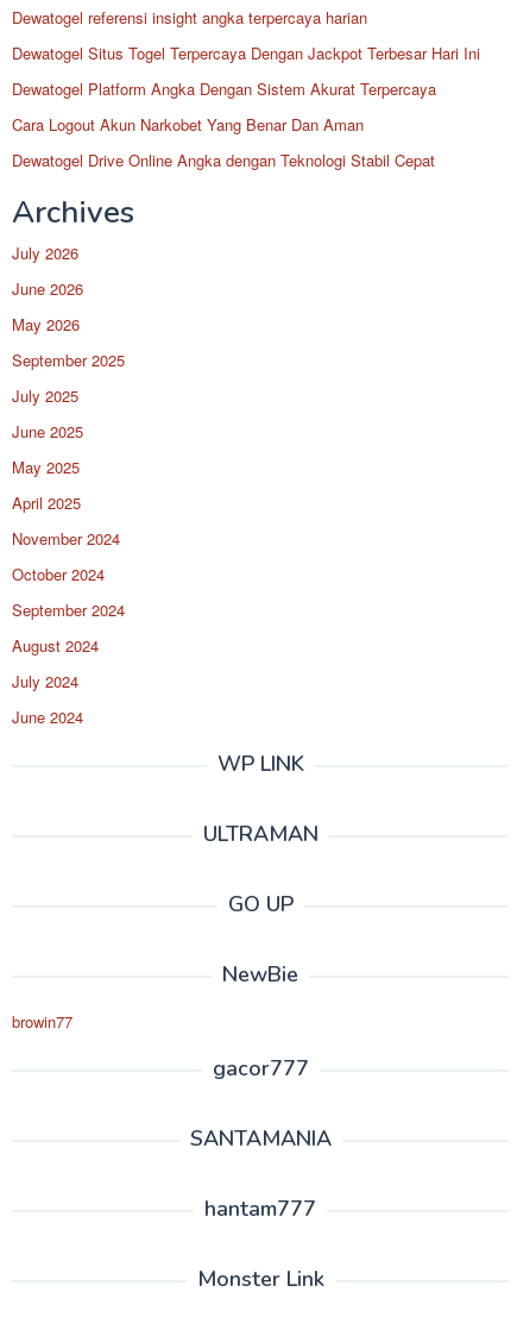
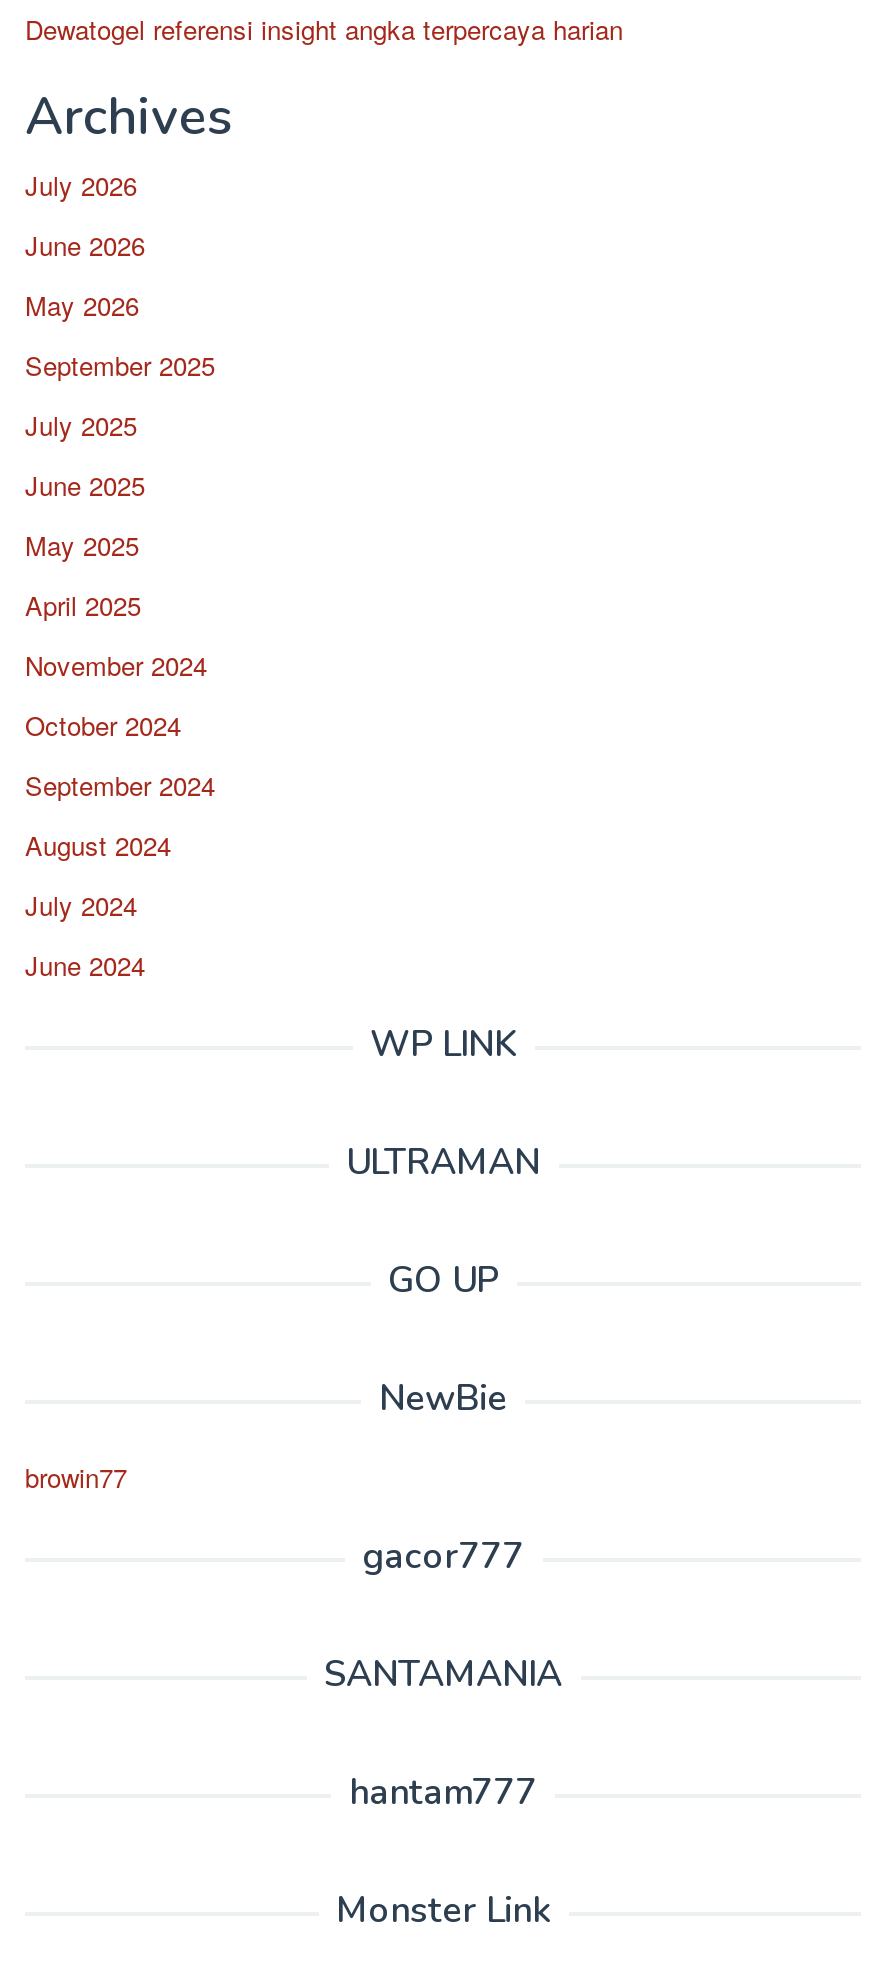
- Dewatogel Situs Togel Terpercaya Dengan Jackpot Terbesar Hari Ini
- Dewatogel Platform Angka Dengan Sistem Akurat Terpercaya
- Cara Logout Akun Narkobet Yang Benar Dan Aman
- Dewatogel Drive Online Angka dengan Teknologi Stabil Cepat
